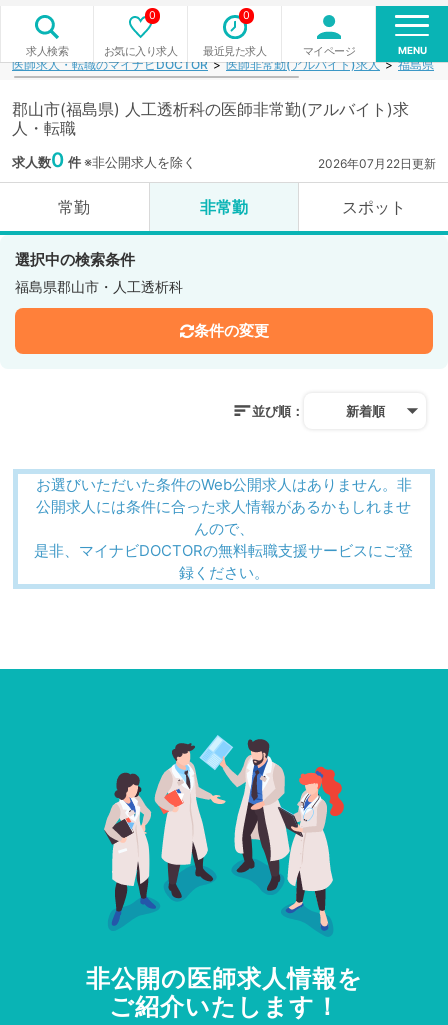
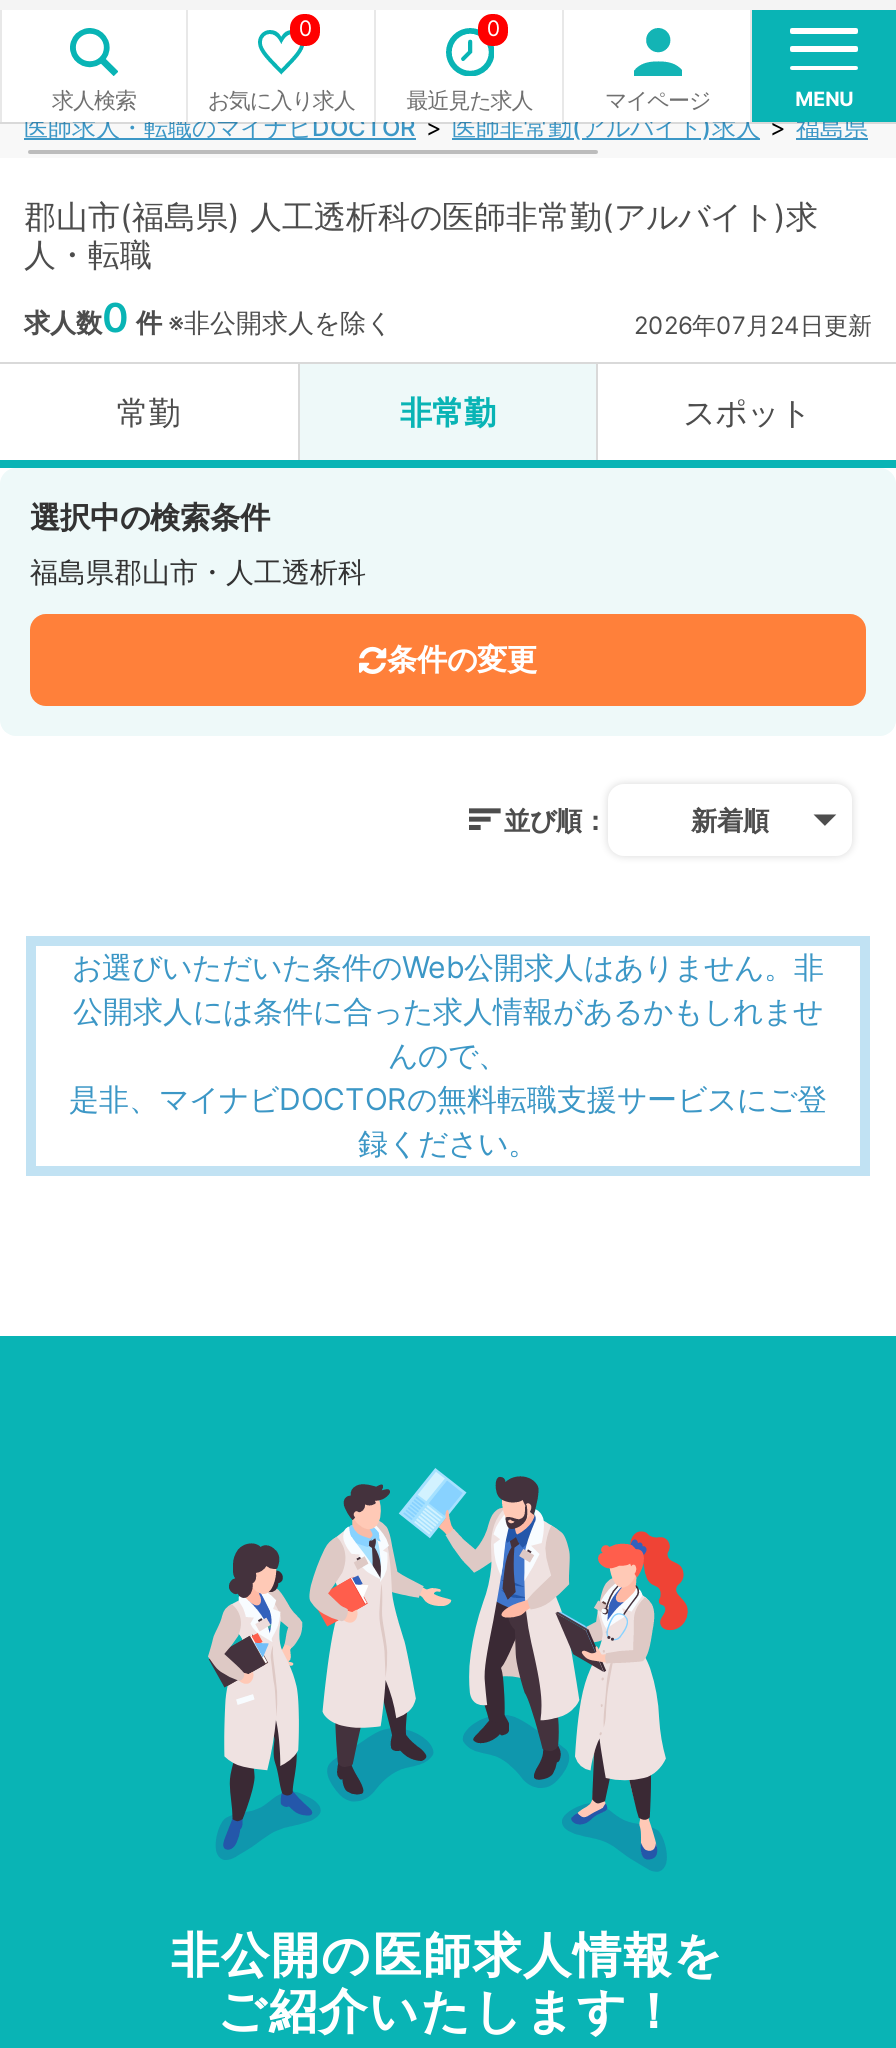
- 2026年07月22日更新
+ 2026年07月24日更新
